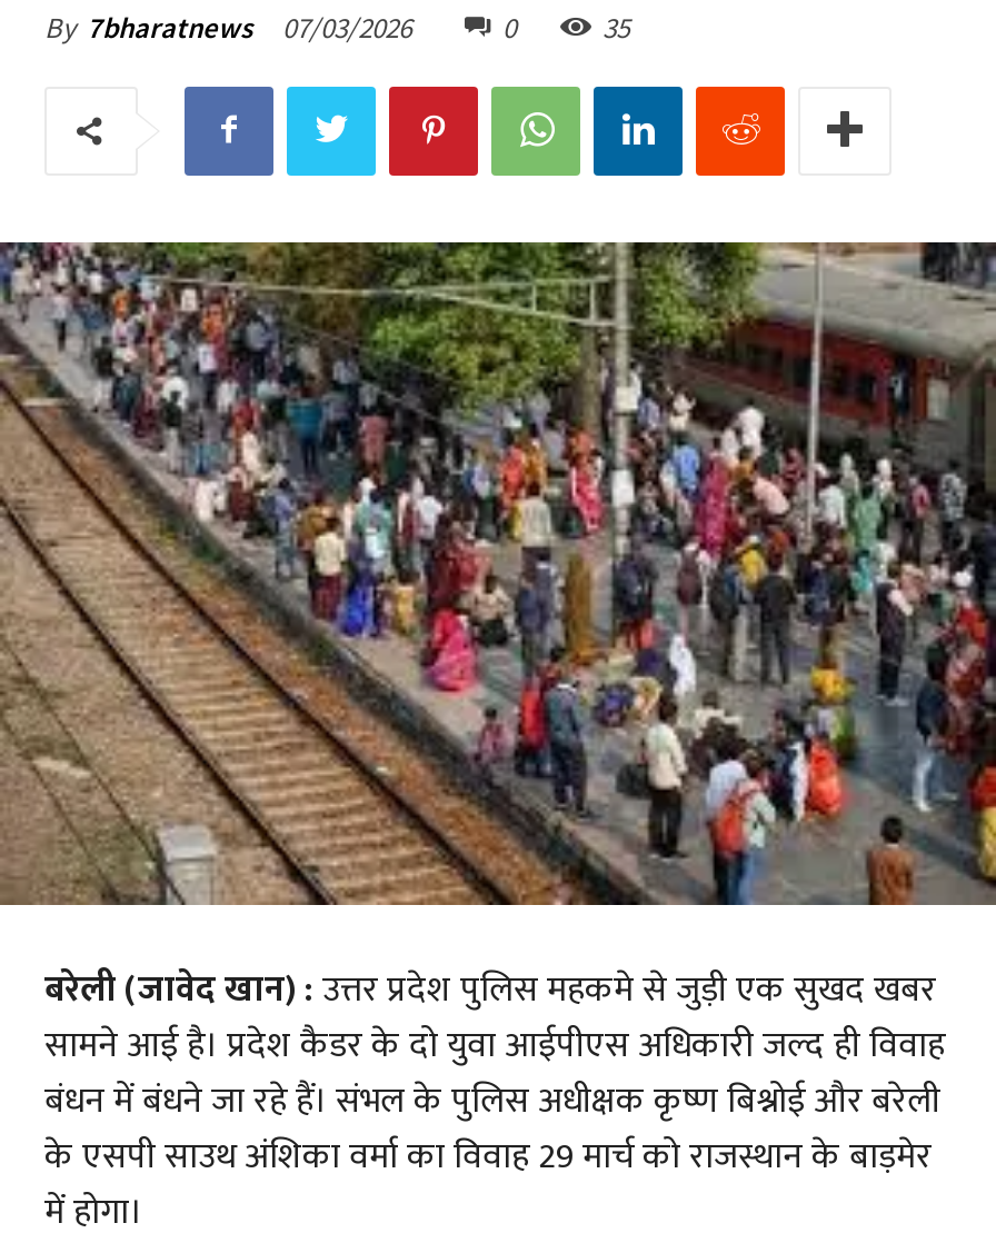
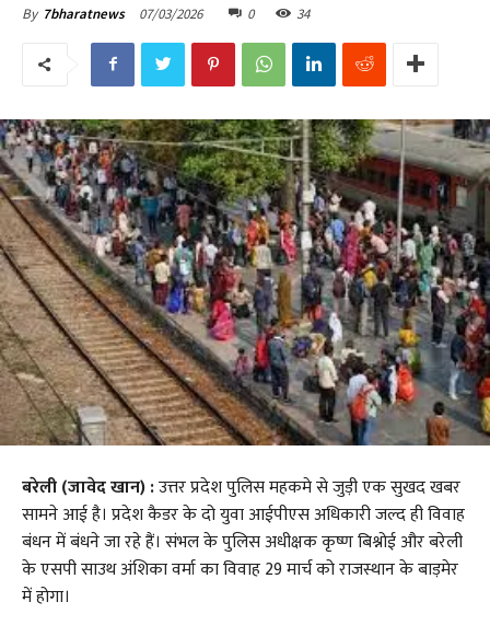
- 35
+ 34
